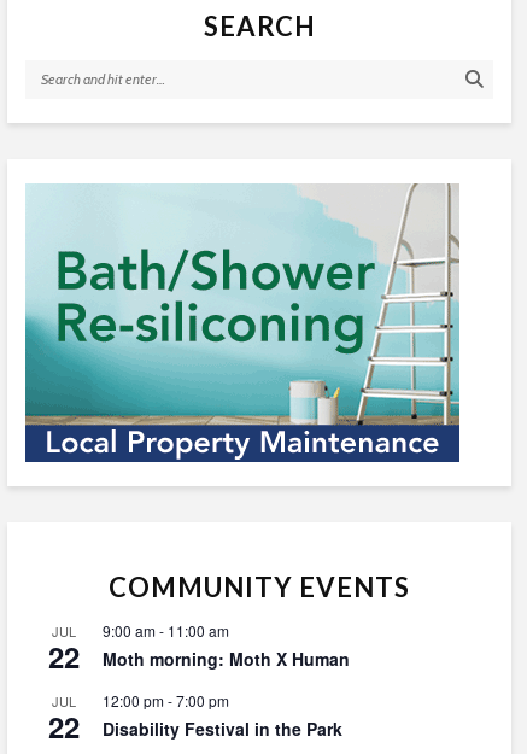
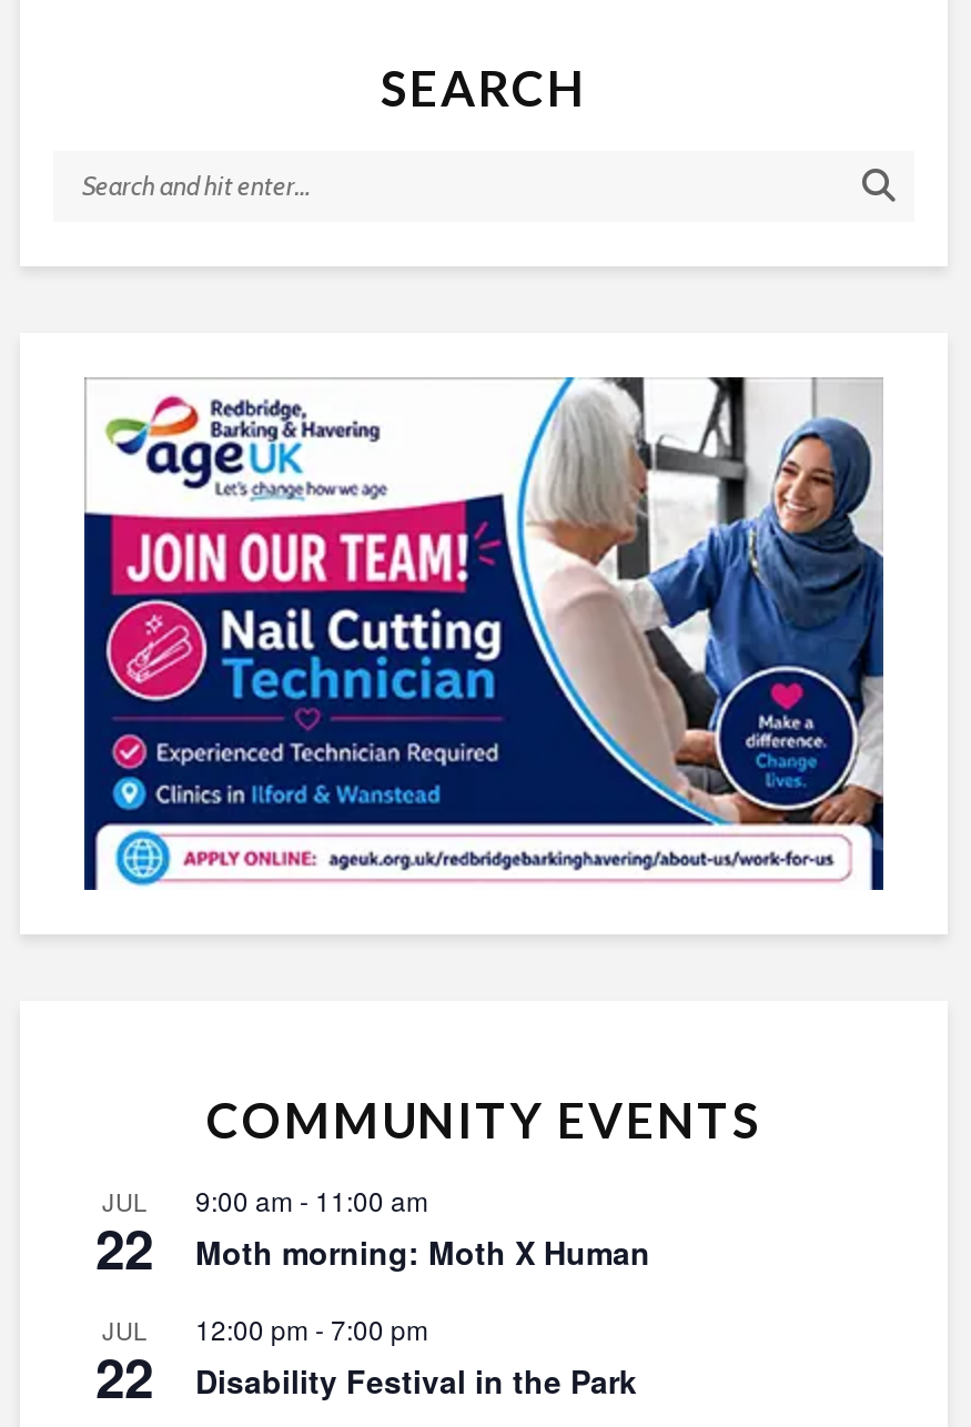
- [image]
+ [image]
